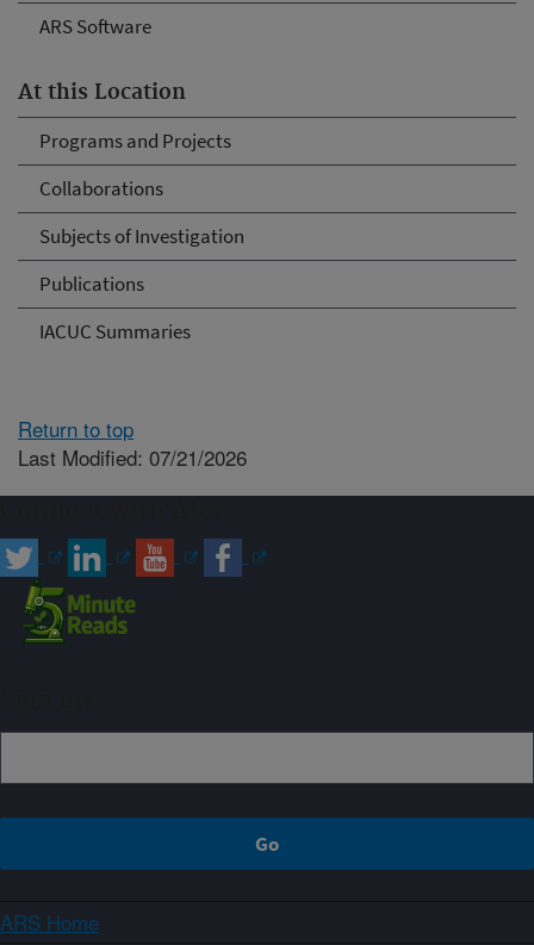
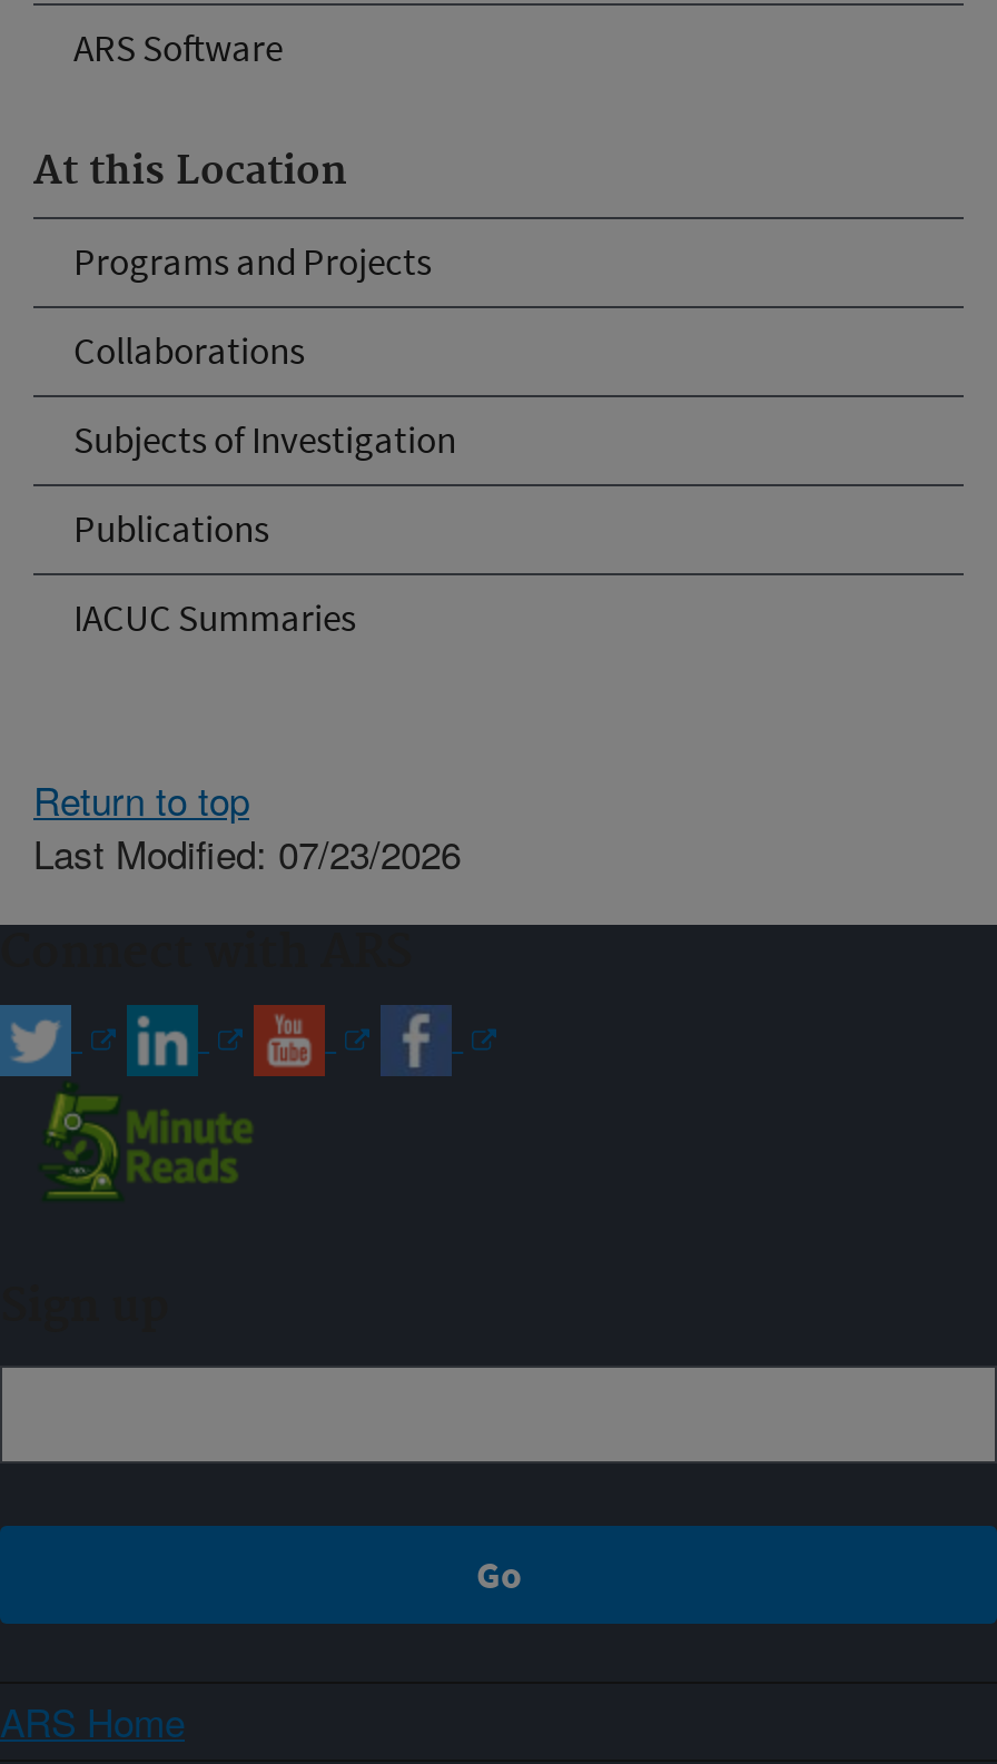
- Last Modified: 07/21/2026
+ Last Modified: 07/23/2026
